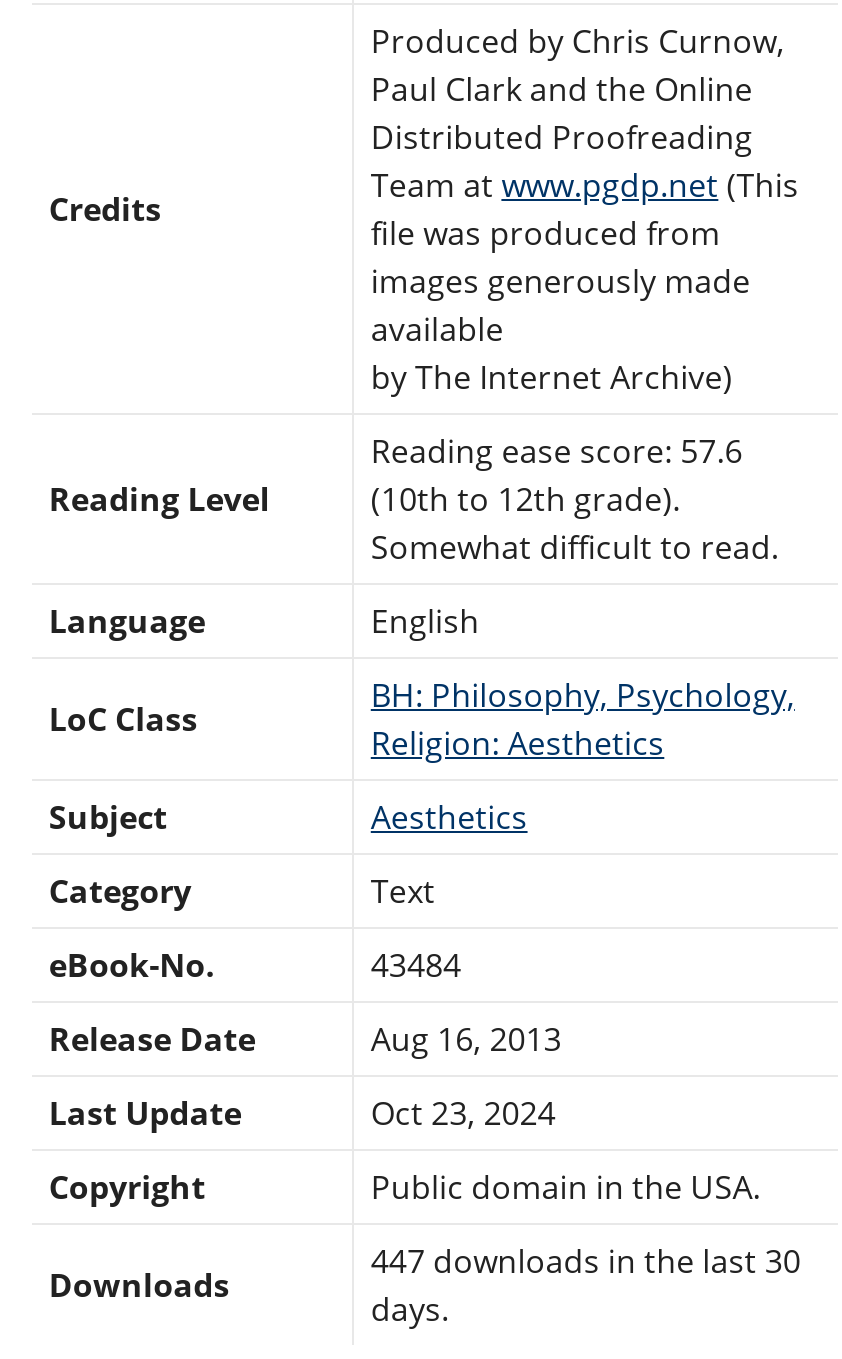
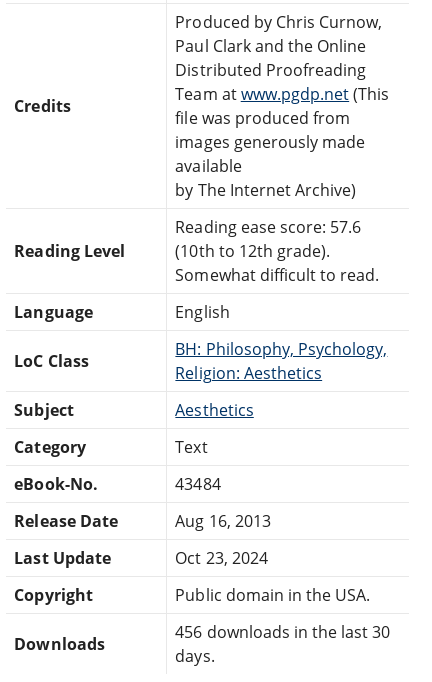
- 447 downloads in the last 30
+ 456 downloads in the last 30
